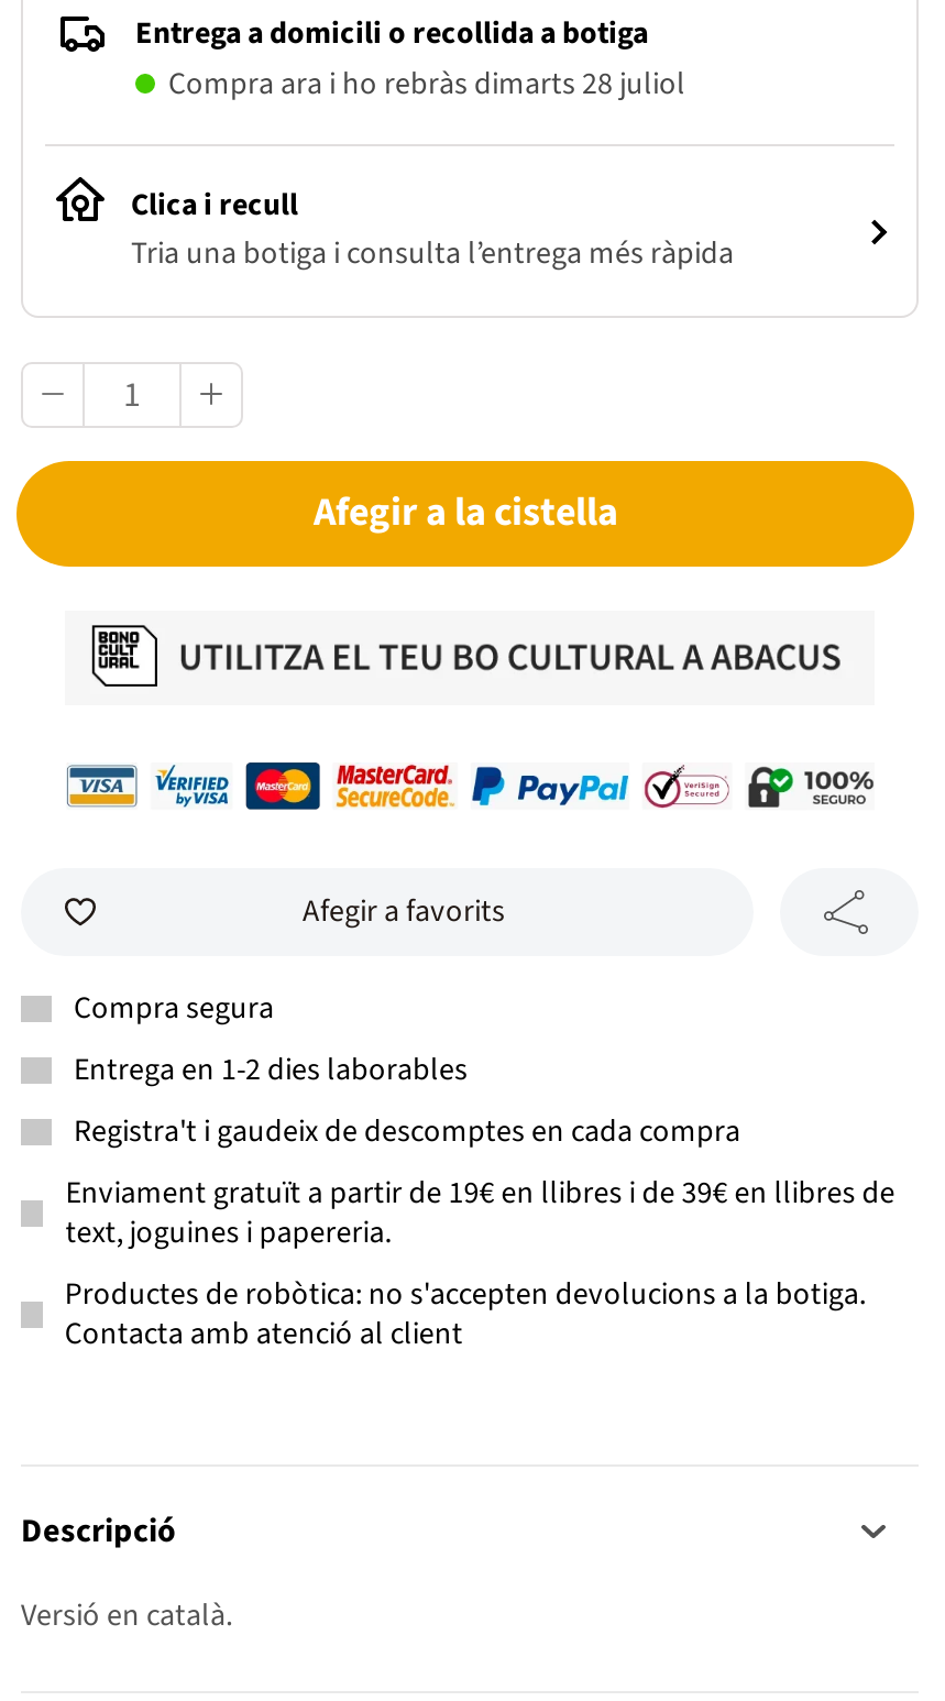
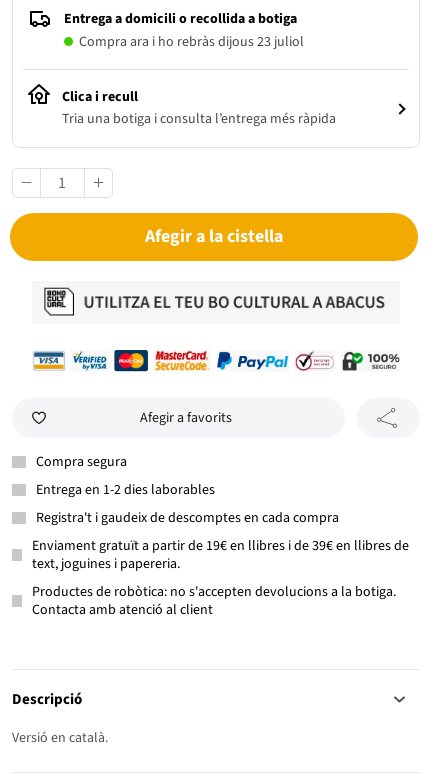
- Compra ara i ho rebràs dimarts 28 juliol
+ Compra ara i ho rebràs dijous 23 juliol
